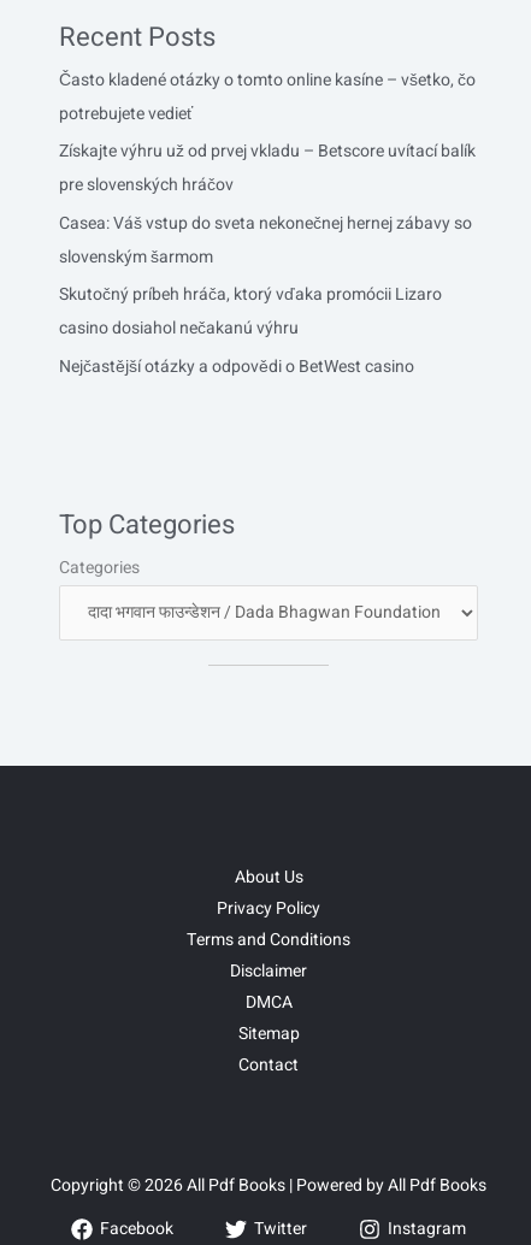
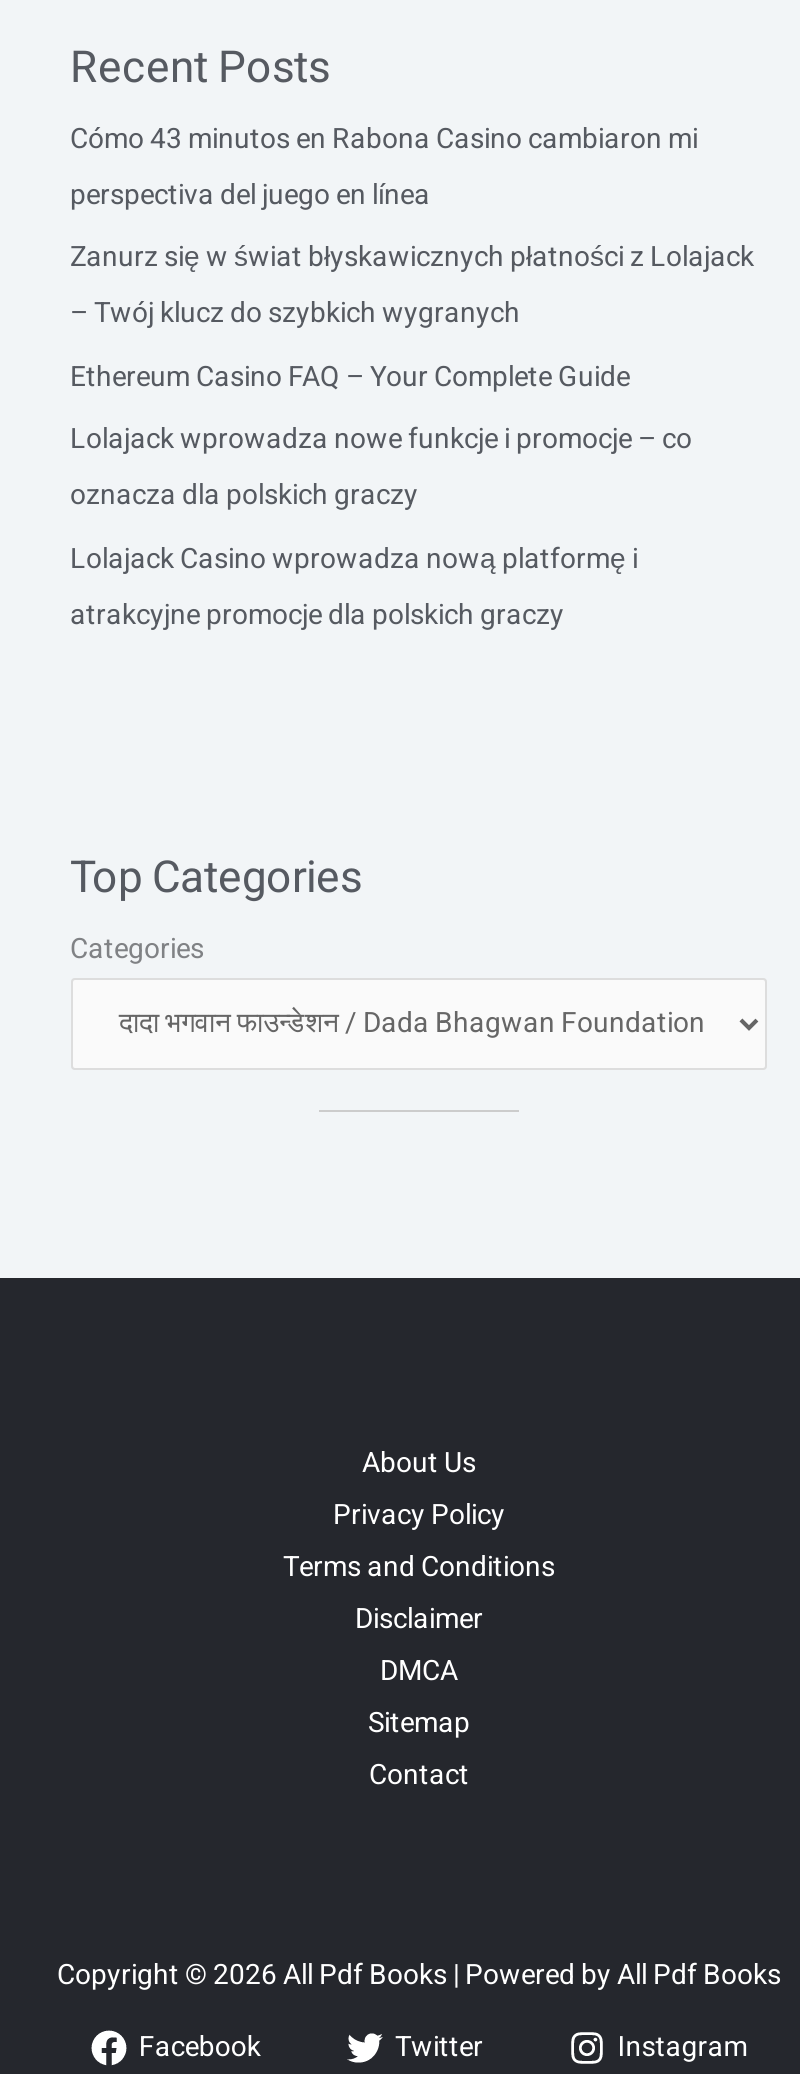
- Často kladené otázky o tomto online kasíne – všetko, čo
- potrebujete vedieť
+ Cómo 43 minutos en Rabona Casino cambiaron mi
+ perspectiva del juego en línea

- Získajte výhru už od prvej vkladu – Betscore uvítací balík
- pre slovenských hráčov
+ Zanurz się w świat błyskawicznych płatności z Lolajack
+ – Twój klucz do szybkich wygranych

- Casea: Váš vstup do sveta nekonečnej hernej zábavy so
- slovenským šarmom
+ Ethereum Casino FAQ – Your Complete Guide

- Skutočný príbeh hráča, ktorý vďaka promócii Lizaro
- casino dosiahol nečakanú výhru
+ Lolajack wprowadza nowe funkcje i promocje – co
+ oznacza dla polskich graczy

- Nejčastější otázky a odpovědi o BetWest casino
+ Lolajack Casino wprowadza nową platformę i
+ atrakcyjne promocje dla polskich graczy
